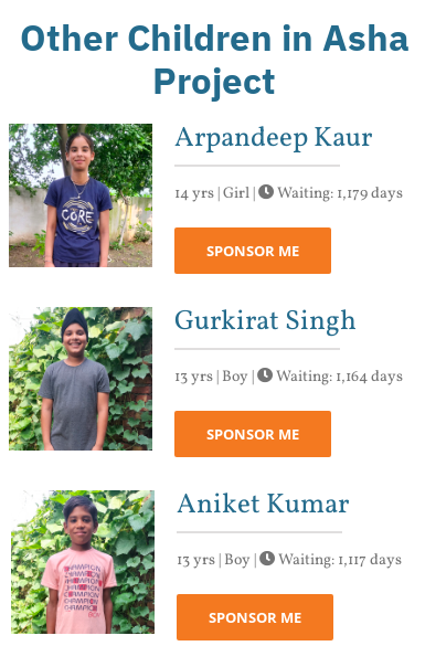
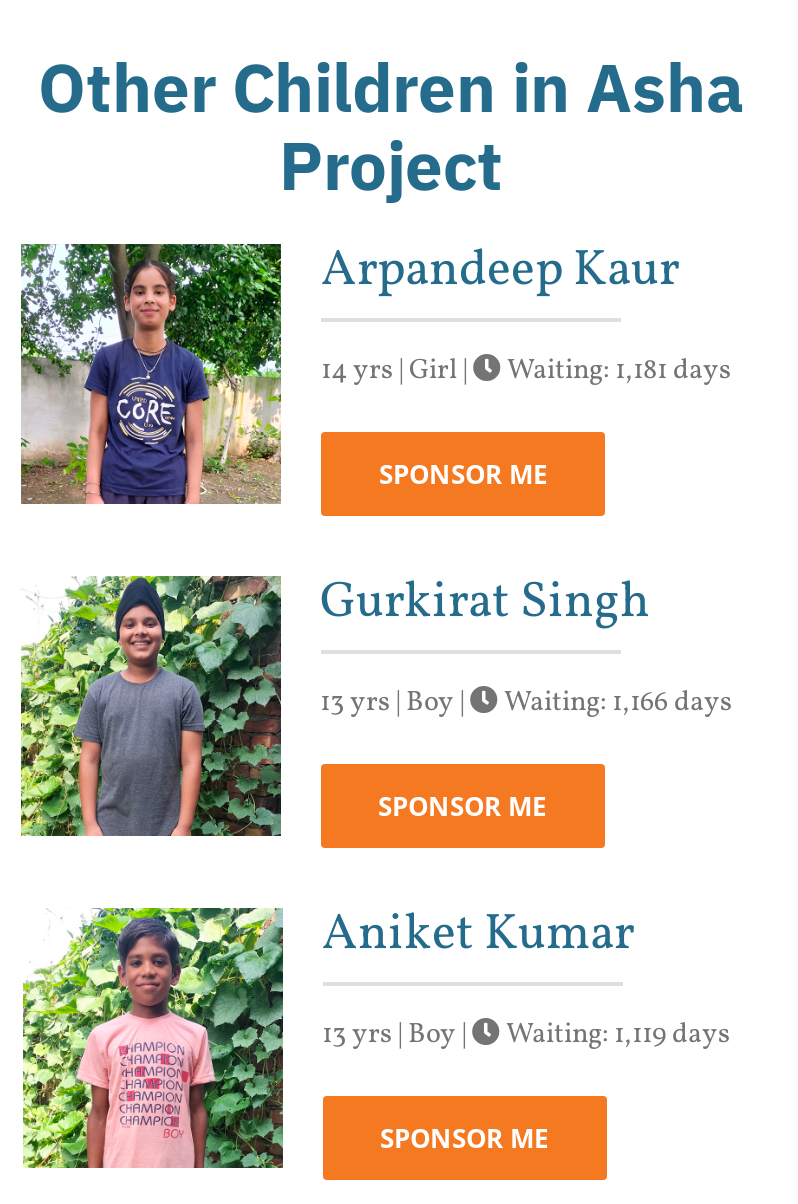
- Waiting: 1,179 days
+ Waiting: 1,181 days

- Waiting: 1,164 days
+ Waiting: 1,166 days

- Waiting: 1,117 days
+ Waiting: 1,119 days
